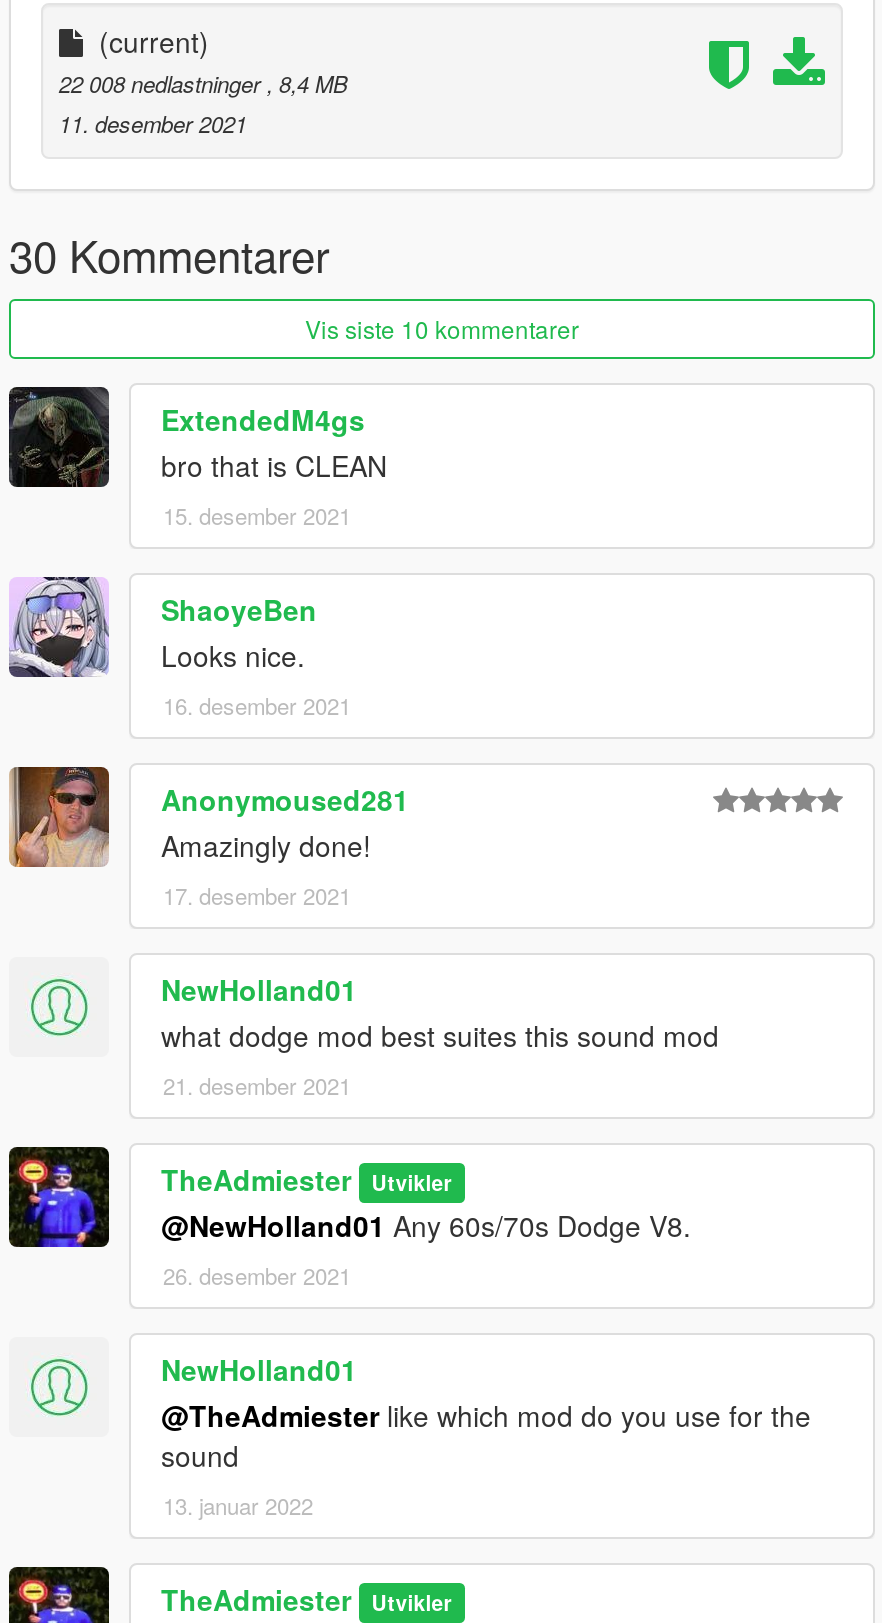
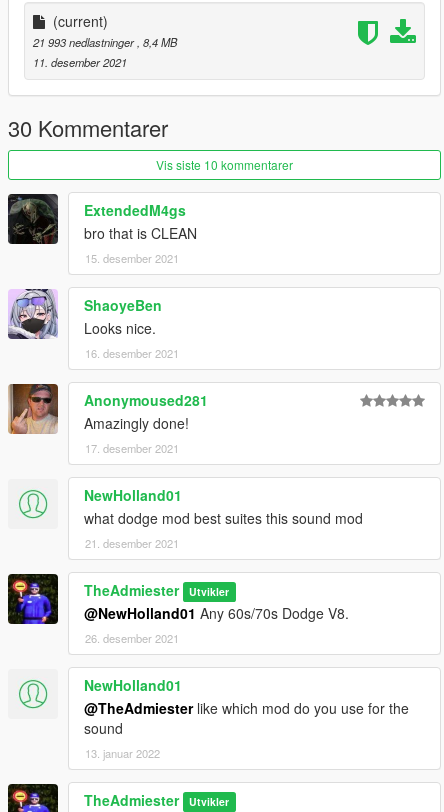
- 22 008 nedlastninger, 8,4 MB
+ 21 993 nedlastninger, 8,4 MB
